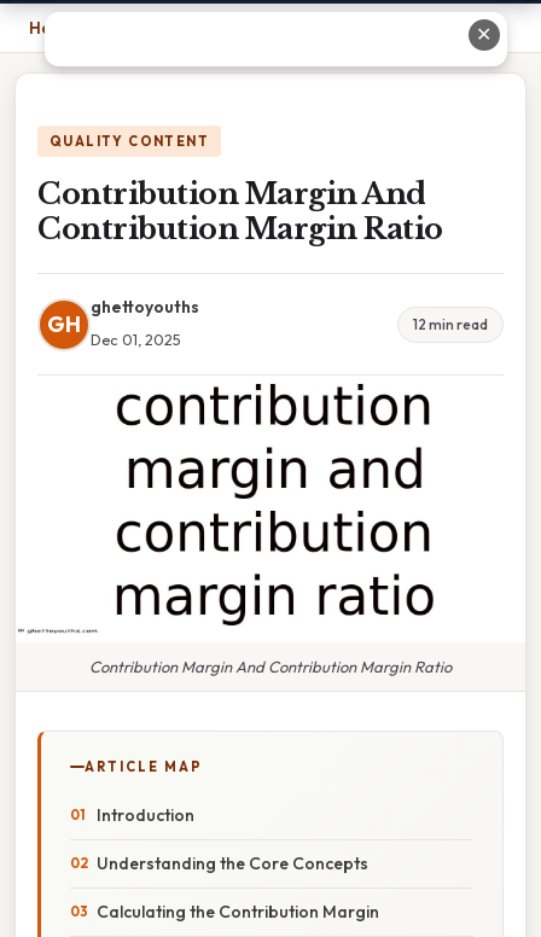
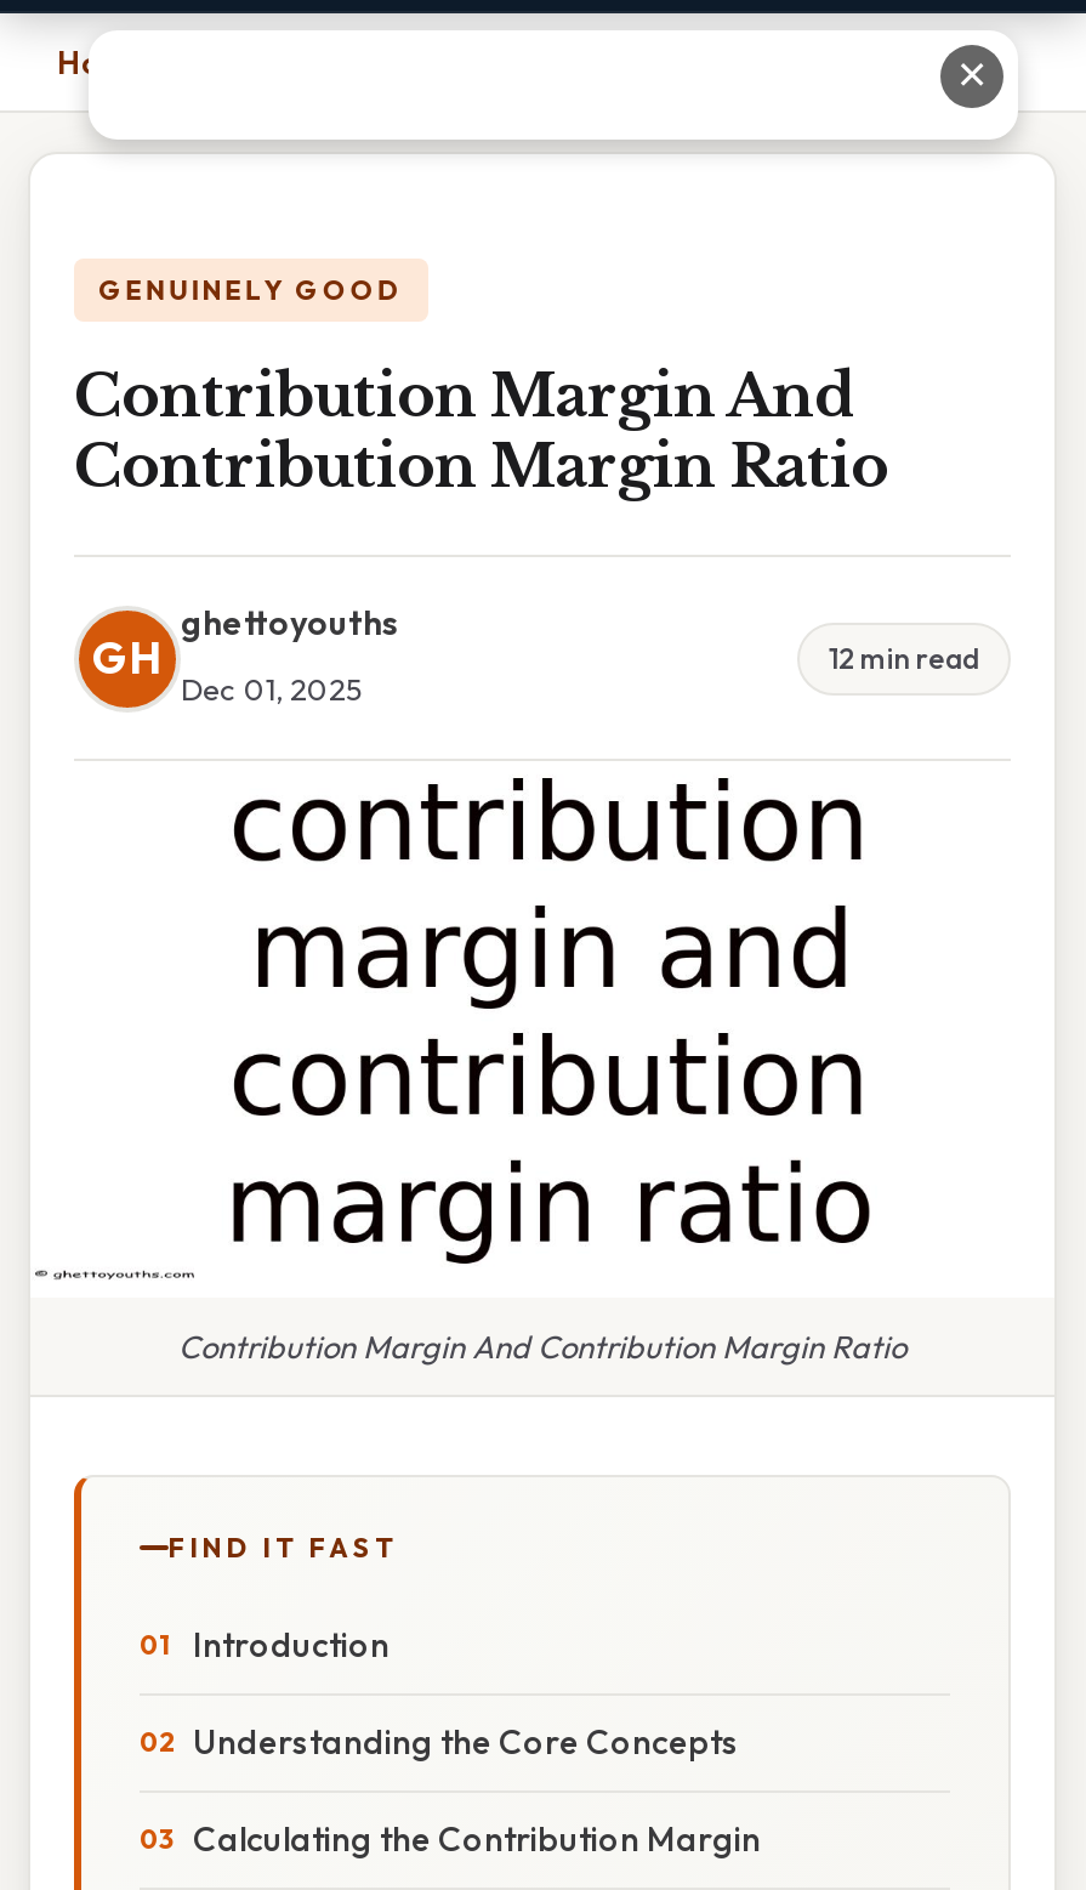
- QUALITY CONTENT
+ GENUINELY GOOD

- ARTICLE MAP
+ FIND IT FAST
